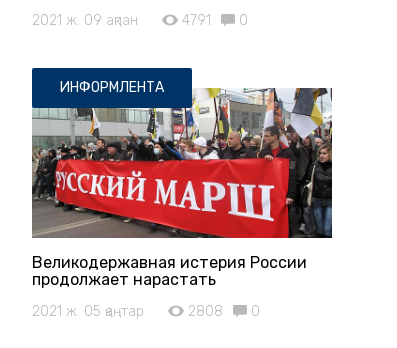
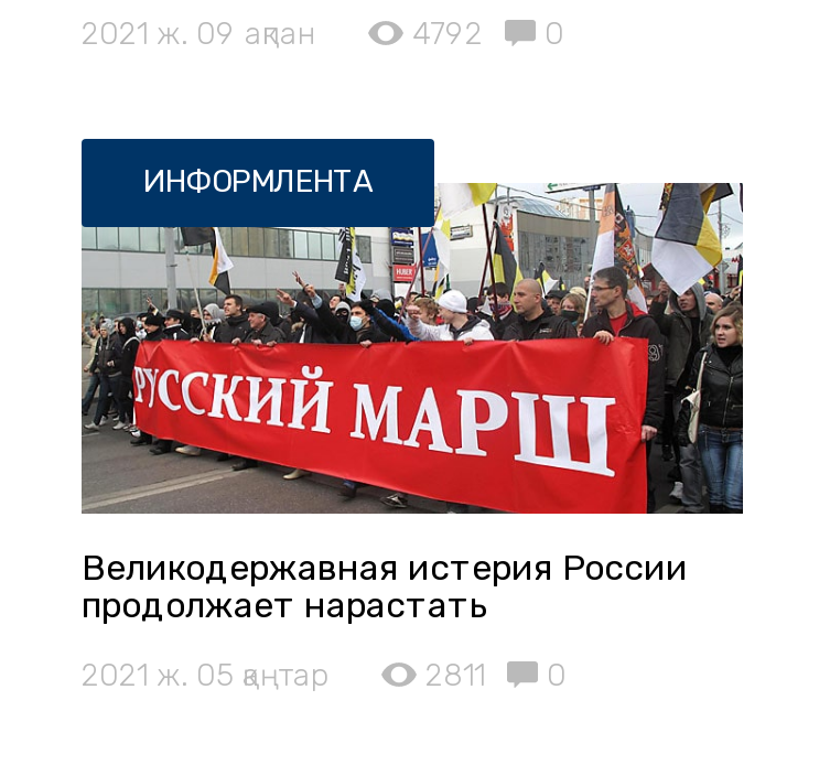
- 4791 0
+ 4792 0

- 2808 0
+ 2811 0
